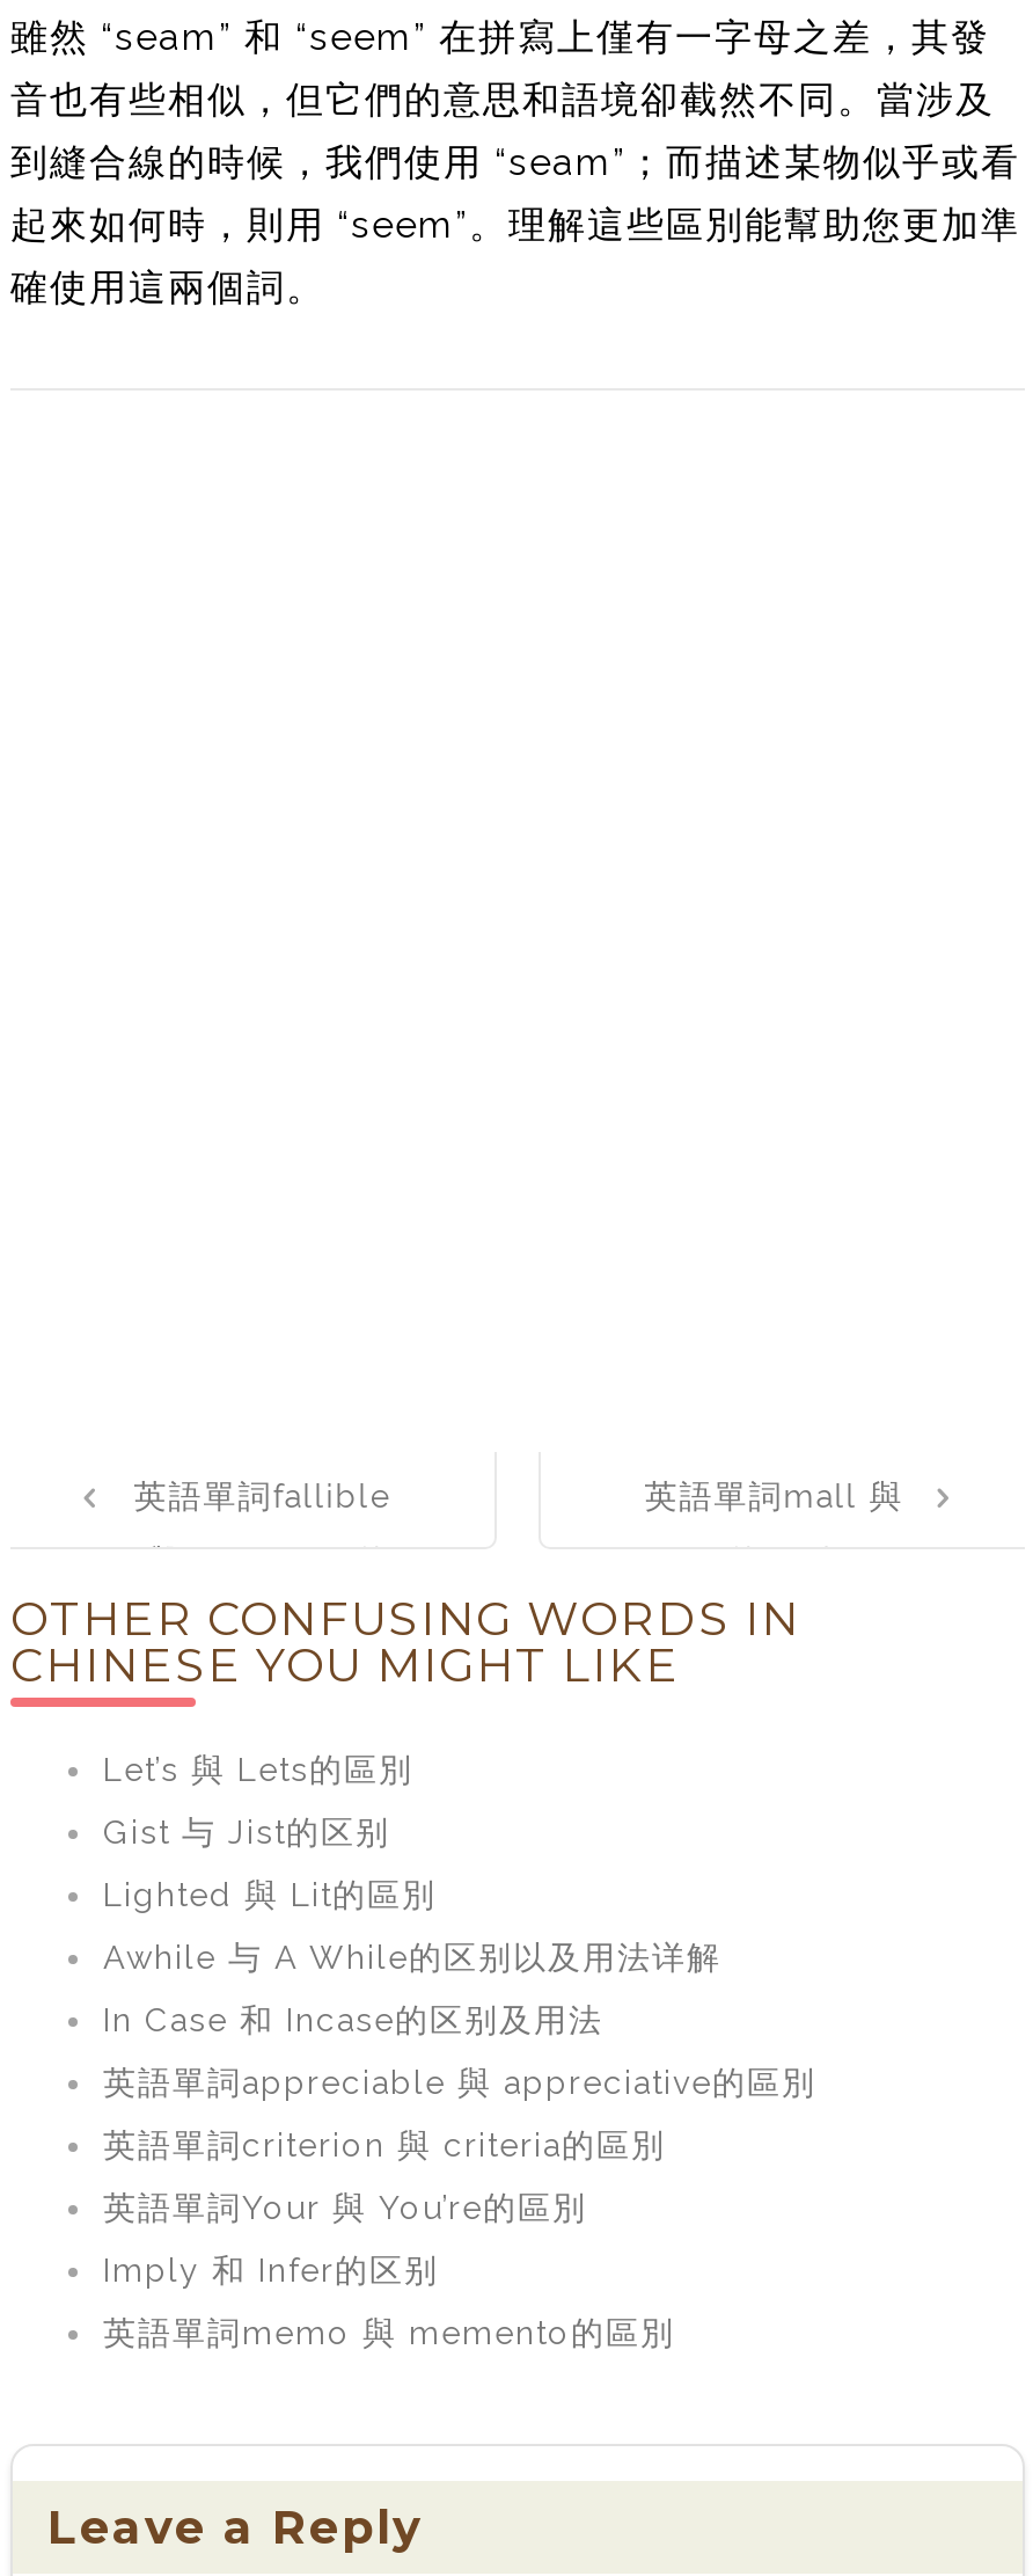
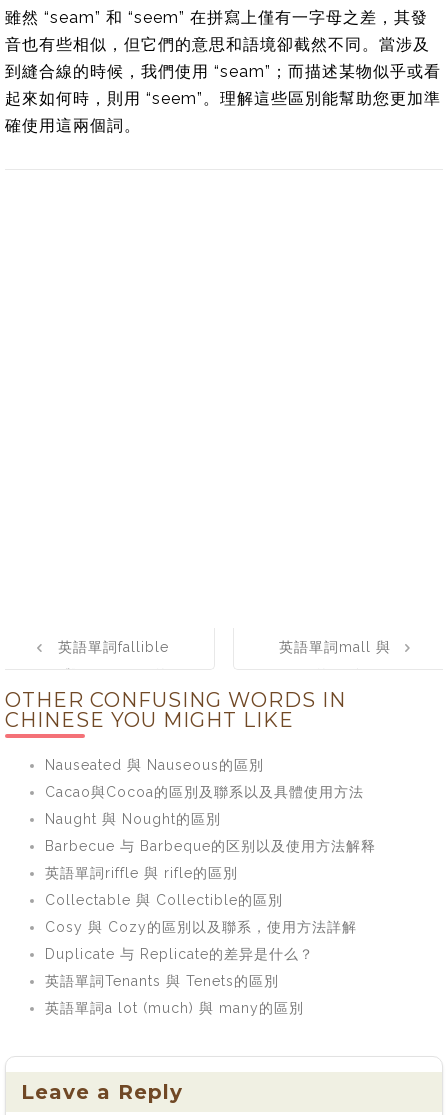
- Let’s 與 Lets的區別
+ Nauseated 與 Nauseous的區別

- Gist 与 Jist的区别
+ Cacao與Cocoa的區別及聯系以及具體使用方法

- Lighted 與 Lit的區別
+ Naught 與 Nought的區別

- Awhile 与 A While的区别以及用法详解
+ Barbecue 与 Barbeque的区别以及使用方法解释

- In Case 和 Incase的区别及用法
+ 英語單詞riffle 與 rifle的區別

- 英語單詞appreciable 與 appreciative的區別
+ Collectable 與 Collectible的區別

- 英語單詞criterion 與 criteria的區別
+ Cosy 與 Cozy的區別以及聯系，使用方法詳解

- 英語單詞Your 與 You’re的區別
+ Duplicate 与 Replicate的差异是什么？

- Imply 和 Infer的区别
+ 英語單詞Tenants 與 Tenets的區別

- 英語單詞memo 與 memento的區別
+ 英語單詞a lot (much) 與 many的區別
